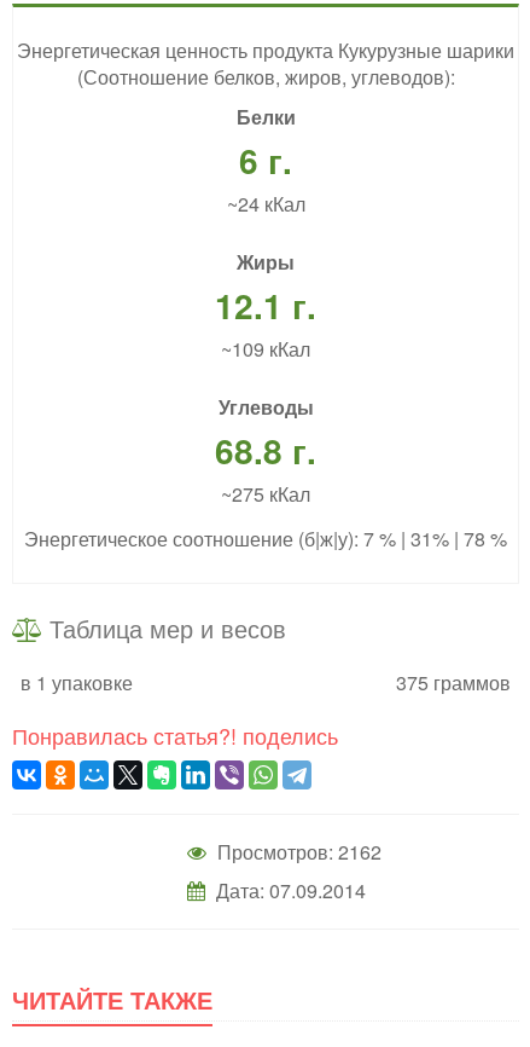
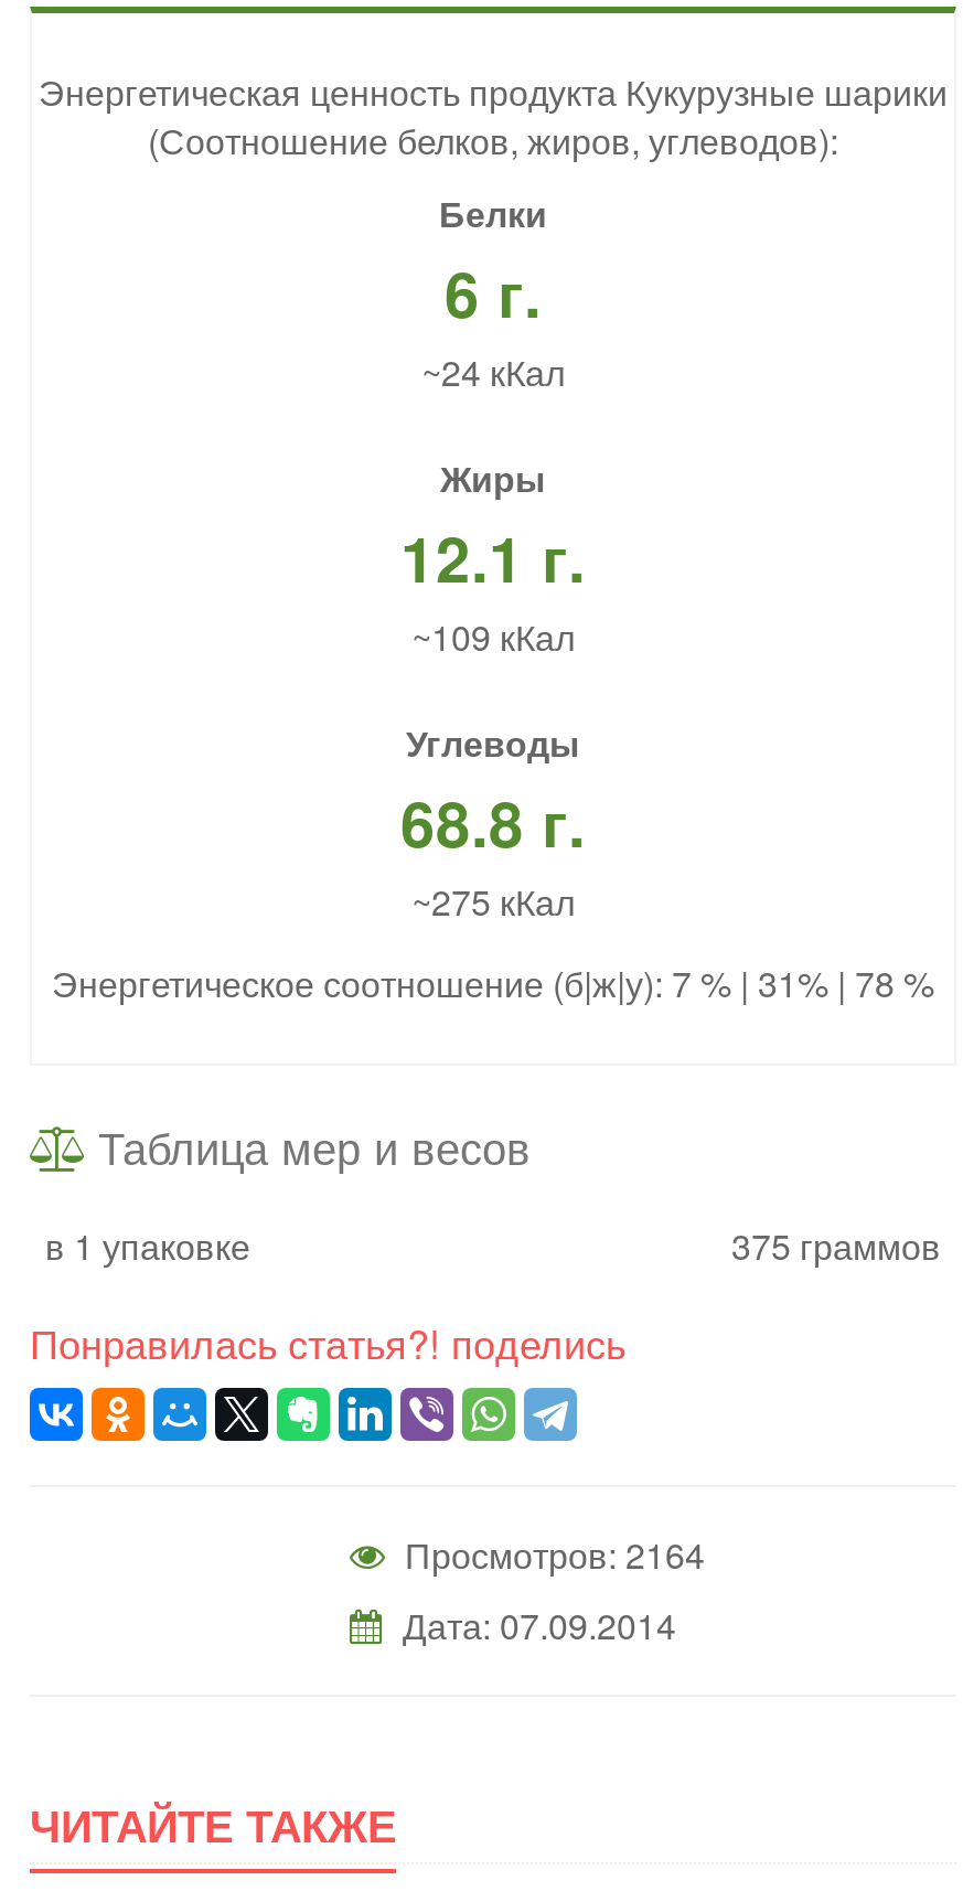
- Просмотров: 2162
+ Просмотров: 2164
